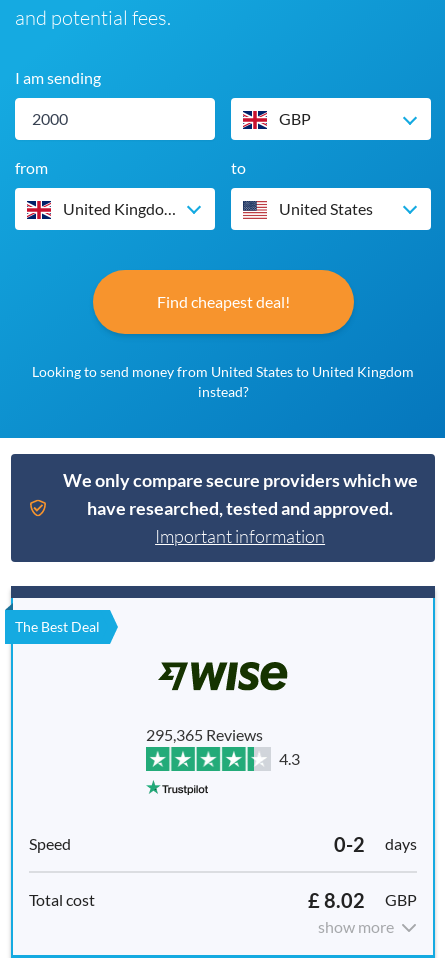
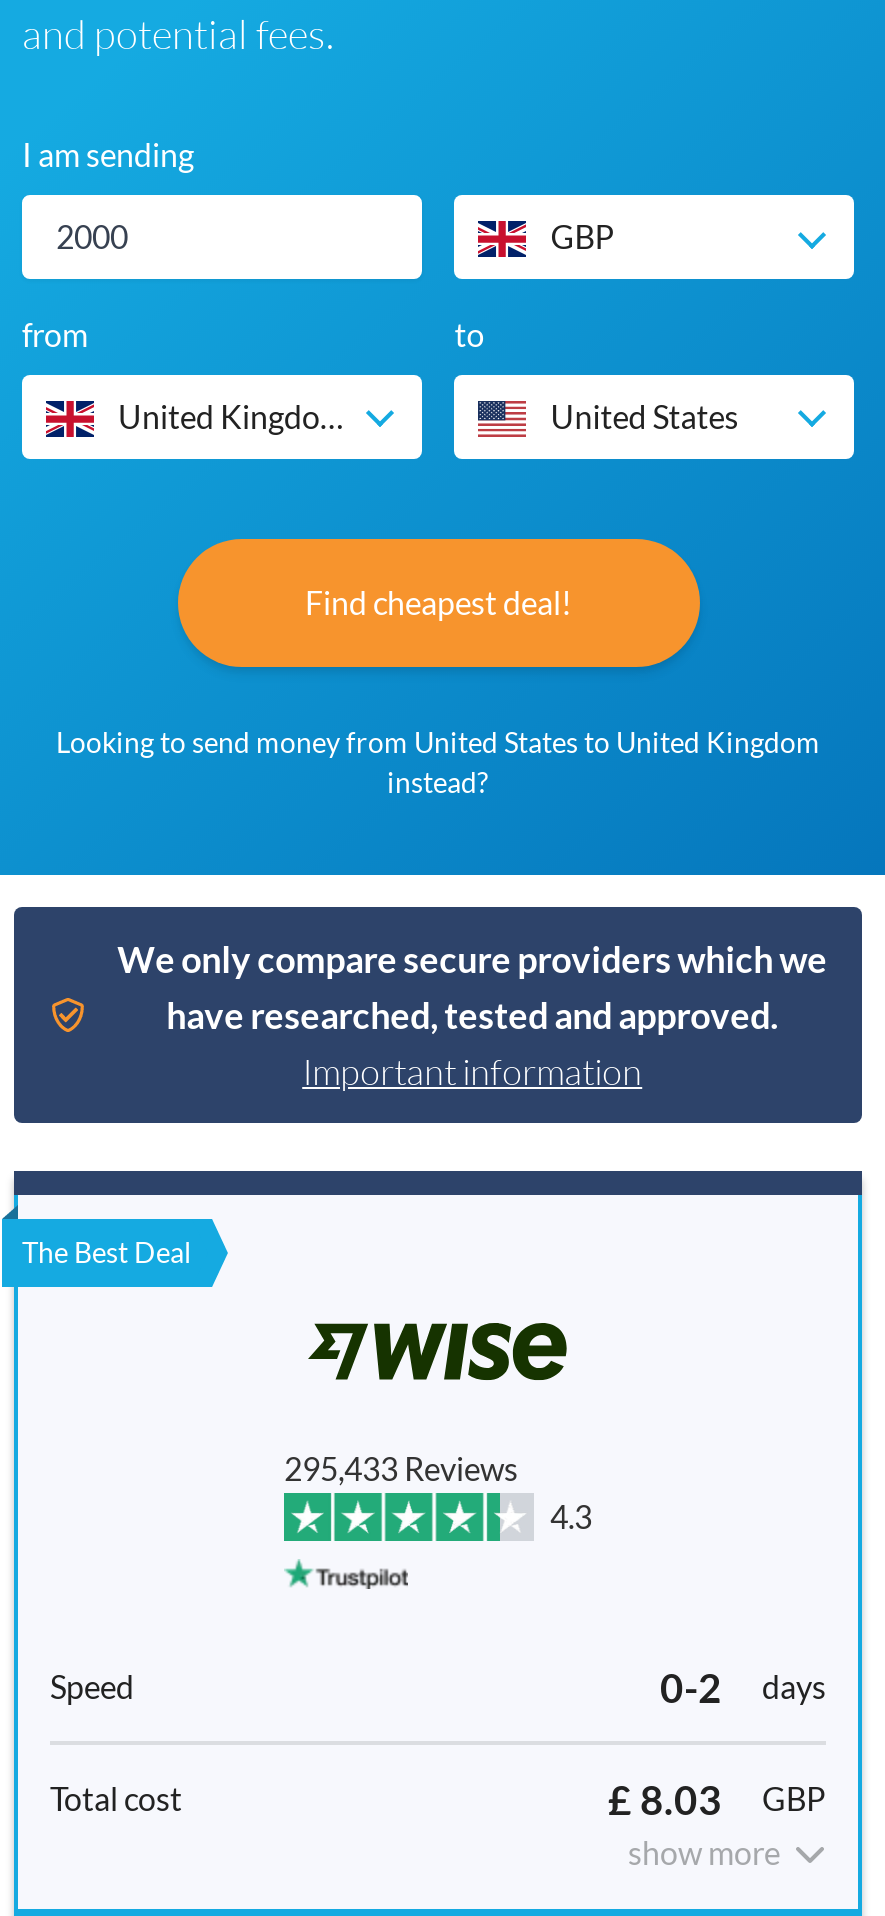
- 295,365 Reviews
+ 295,433 Reviews

- £ 8.02 GBP
+ £ 8.03 GBP
